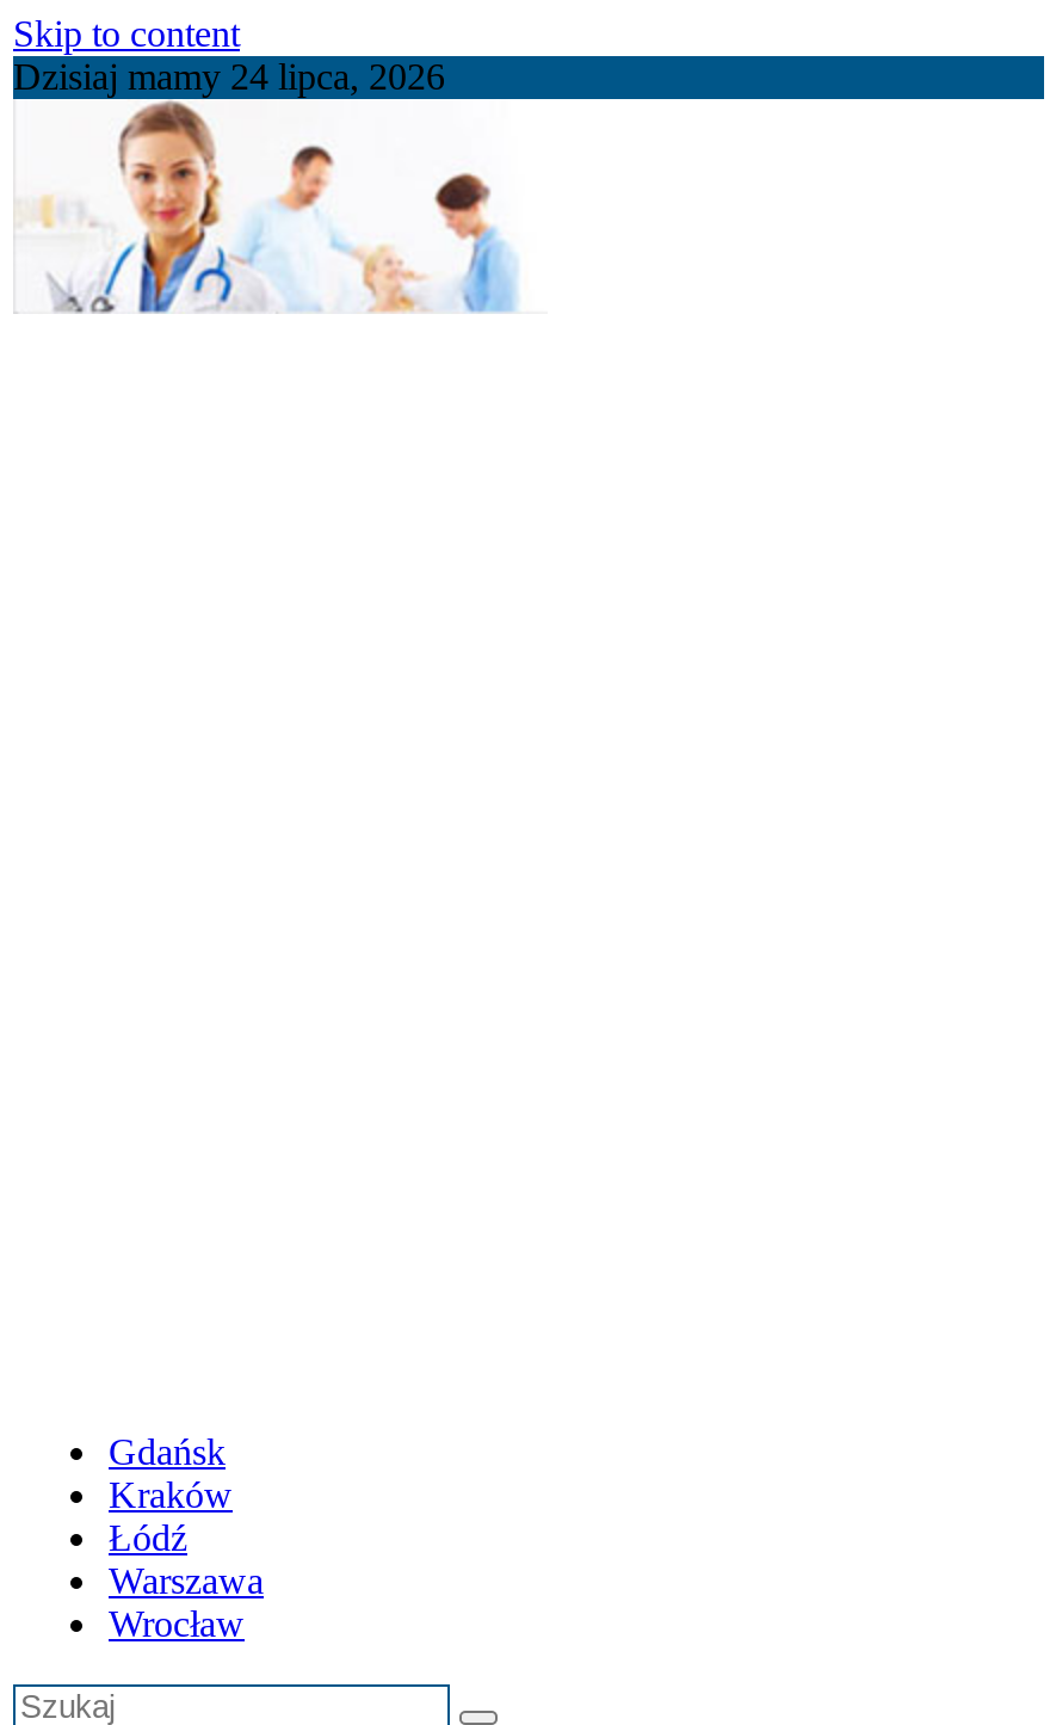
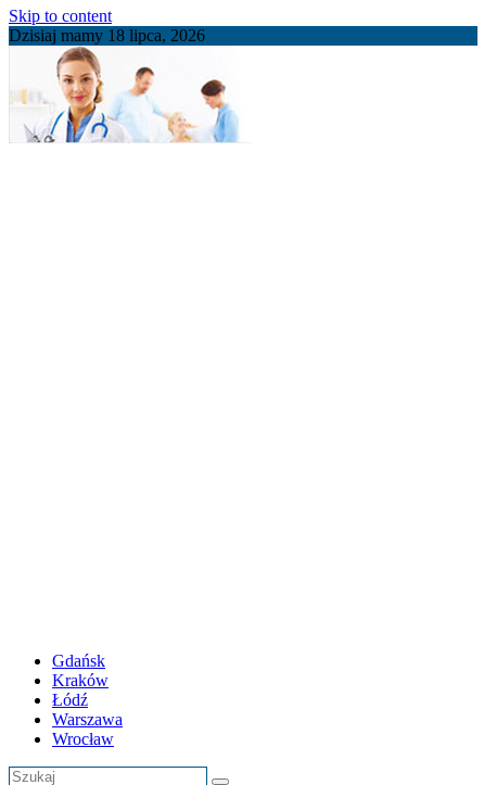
- Dzisiaj mamy 24 lipca, 2026
+ Dzisiaj mamy 18 lipca, 2026
